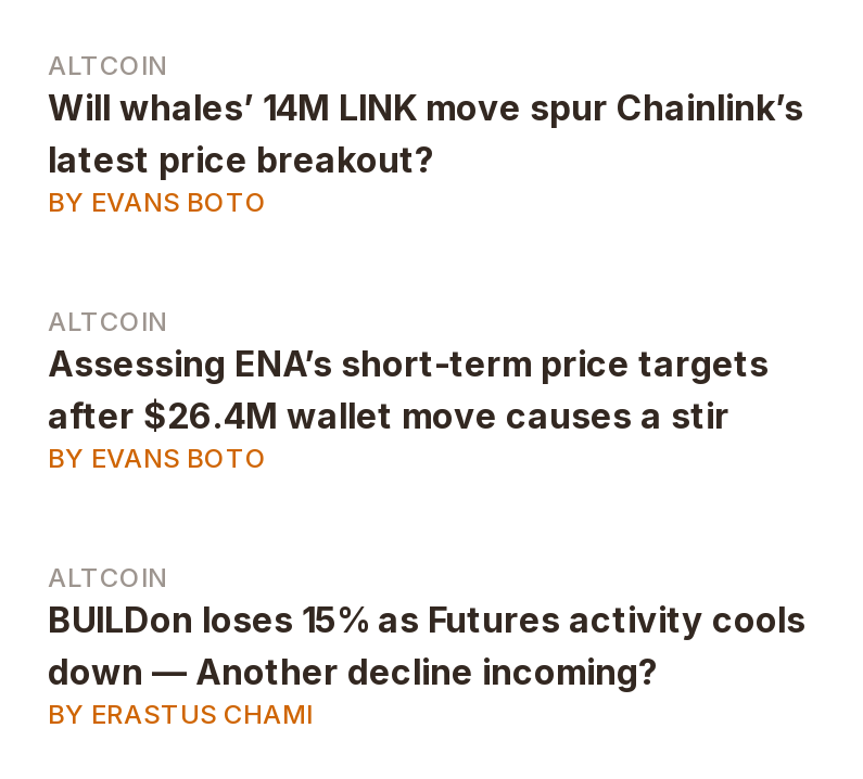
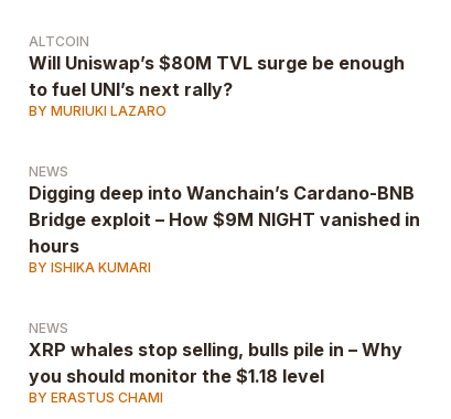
- Will whales’ 14M LINK move spur Chainlink’s
- latest price breakout?
- BY EVANS BOTO
+ Will Uniswap’s $80M TVL surge be enough
+ to fuel UNI’s next rally?
+ BY MURIUKI LAZARO

- ALTCOIN
- Assessing ENA’s short-term price targets
- after $26.4M wallet move causes a stir
- BY EVANS BOTO
+ NEWS
+ Digging deep into Wanchain’s Cardano-BNB
+ Bridge exploit – How $9M NIGHT vanished in
+ hours
+ BY ISHIKA KUMARI

- ALTCOIN
- BUILDon loses 15% as Futures activity cools
- down — Another decline incoming?
+ NEWS
+ XRP whales stop selling, bulls pile in – Why
+ you should monitor the $1.18 level
